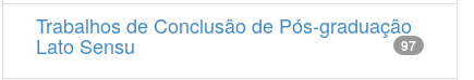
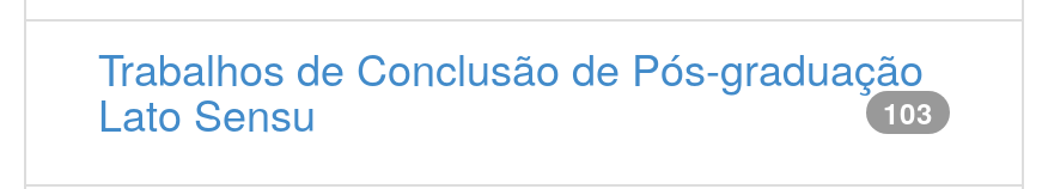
- 97
+ 103
